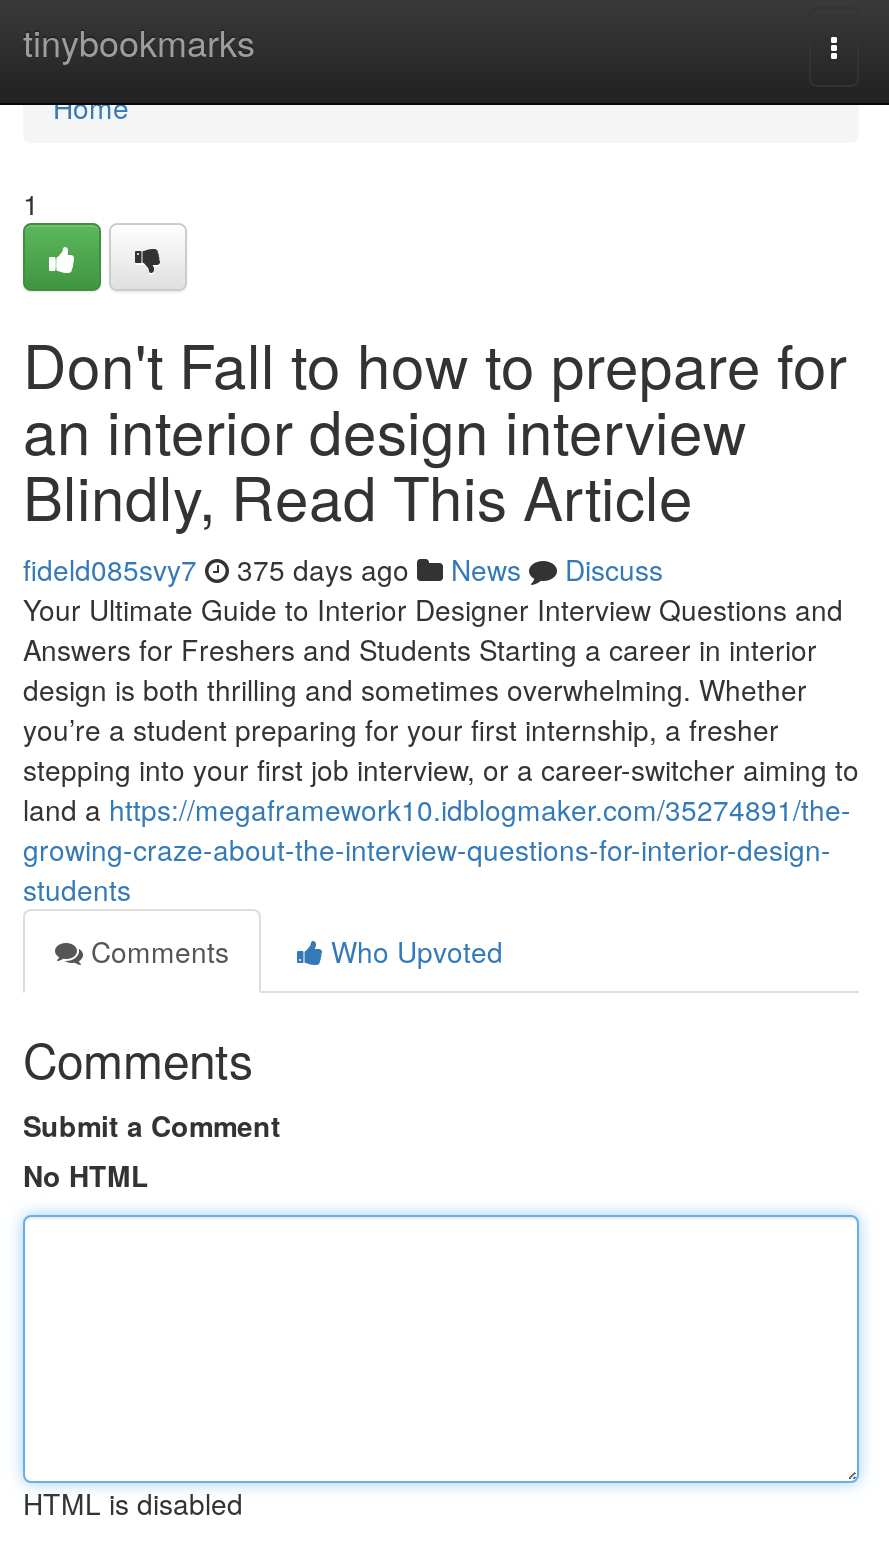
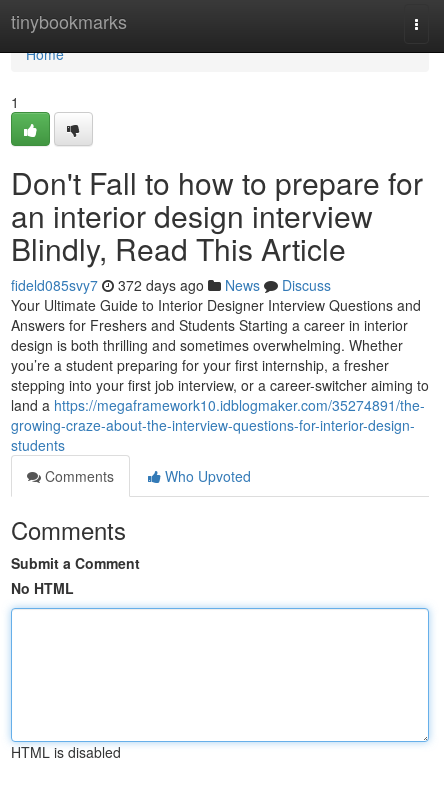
- fideld085svy7 375 days ago News Discuss
+ fideld085svy7 372 days ago News Discuss
